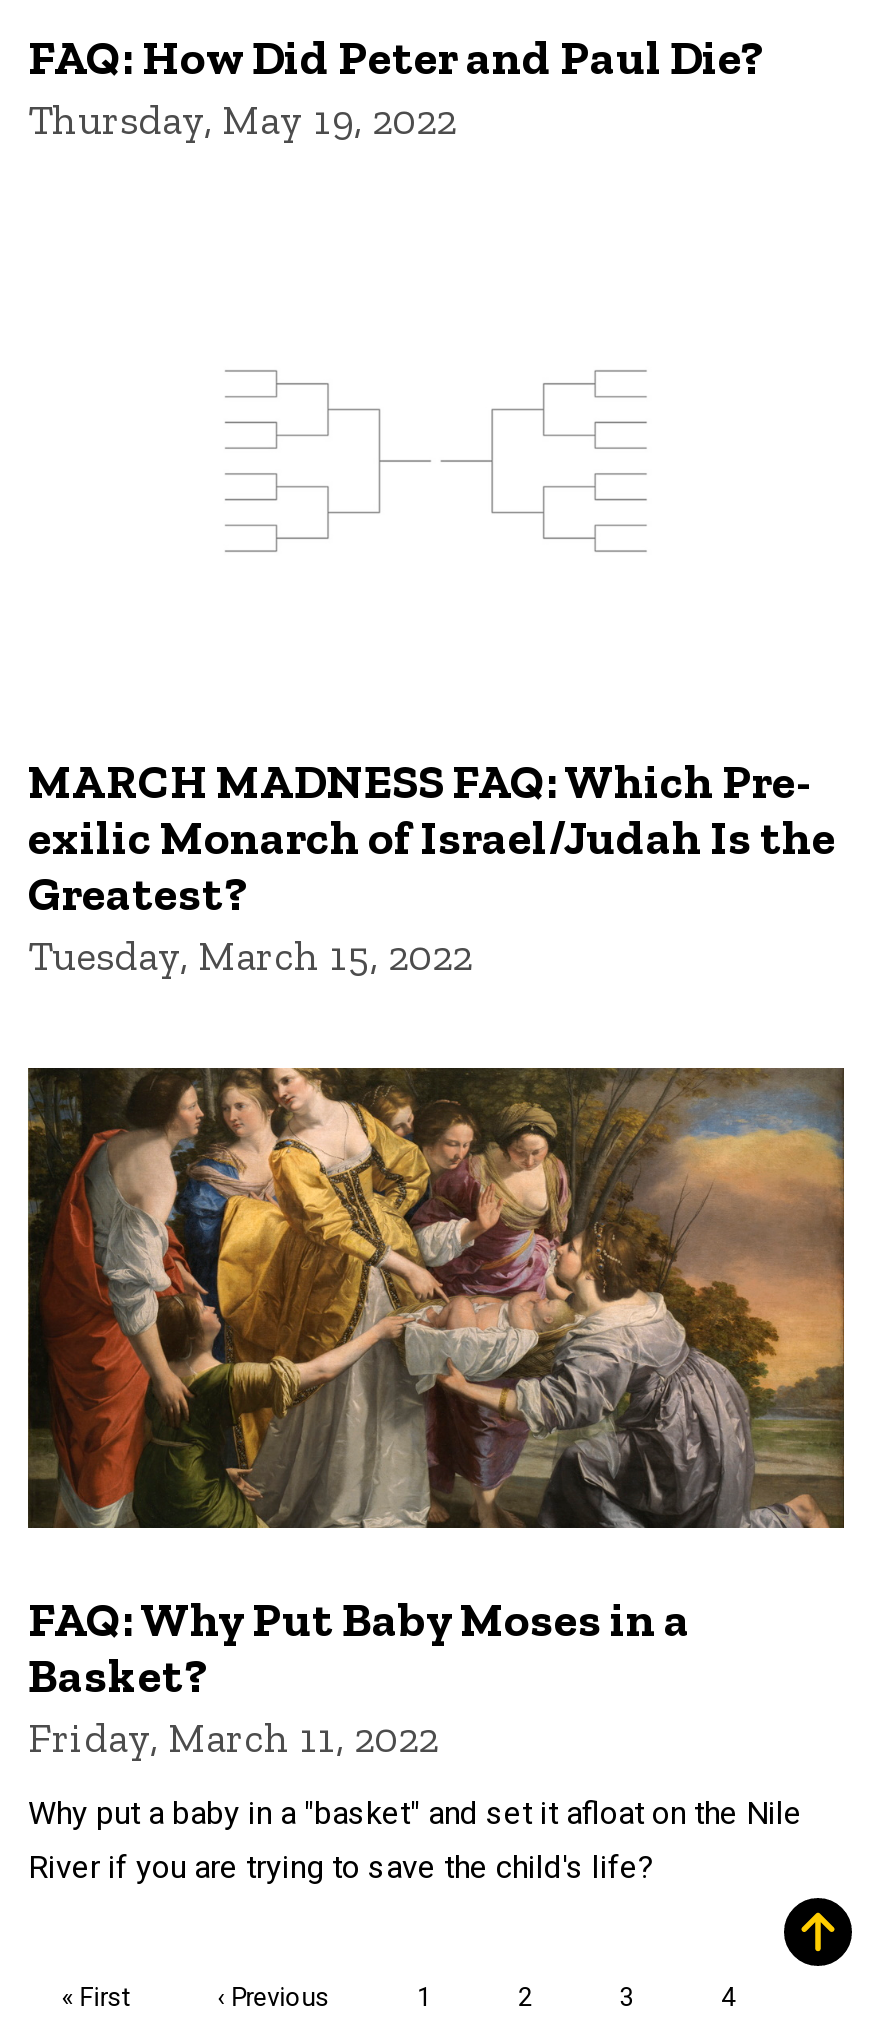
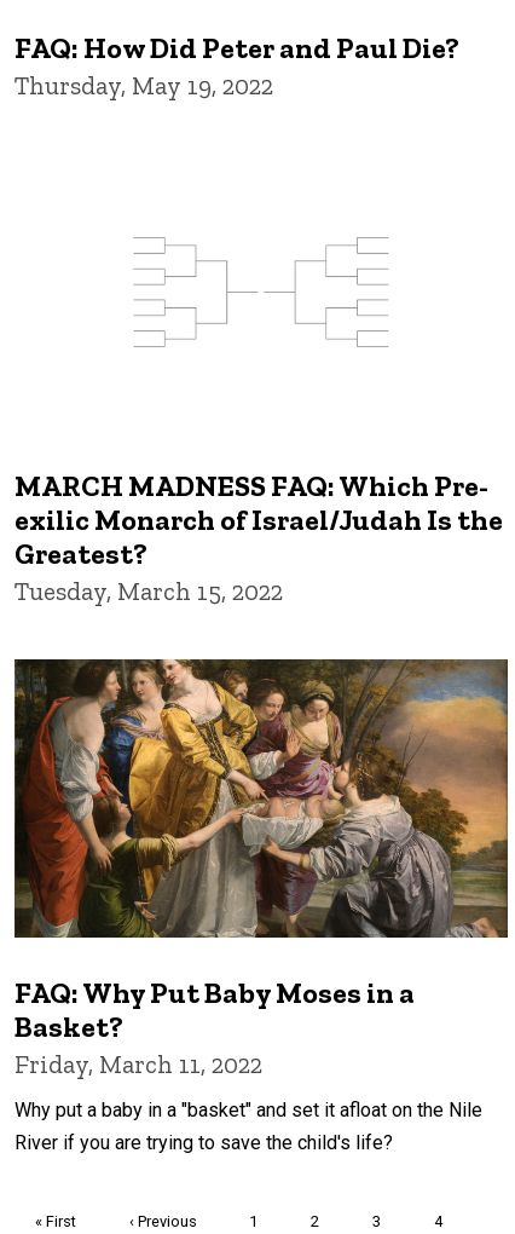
- [image]
